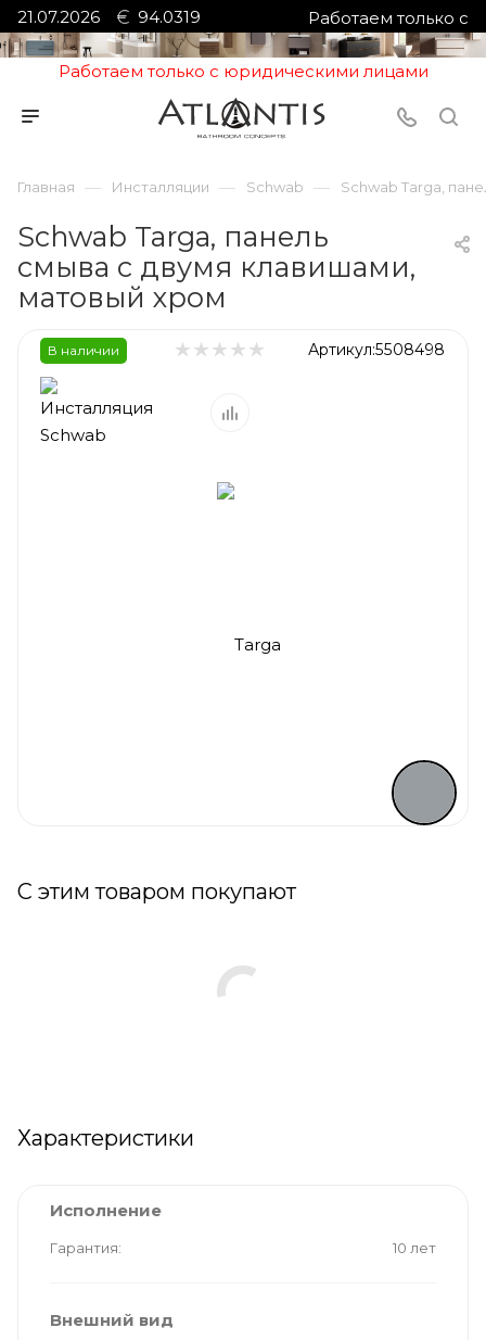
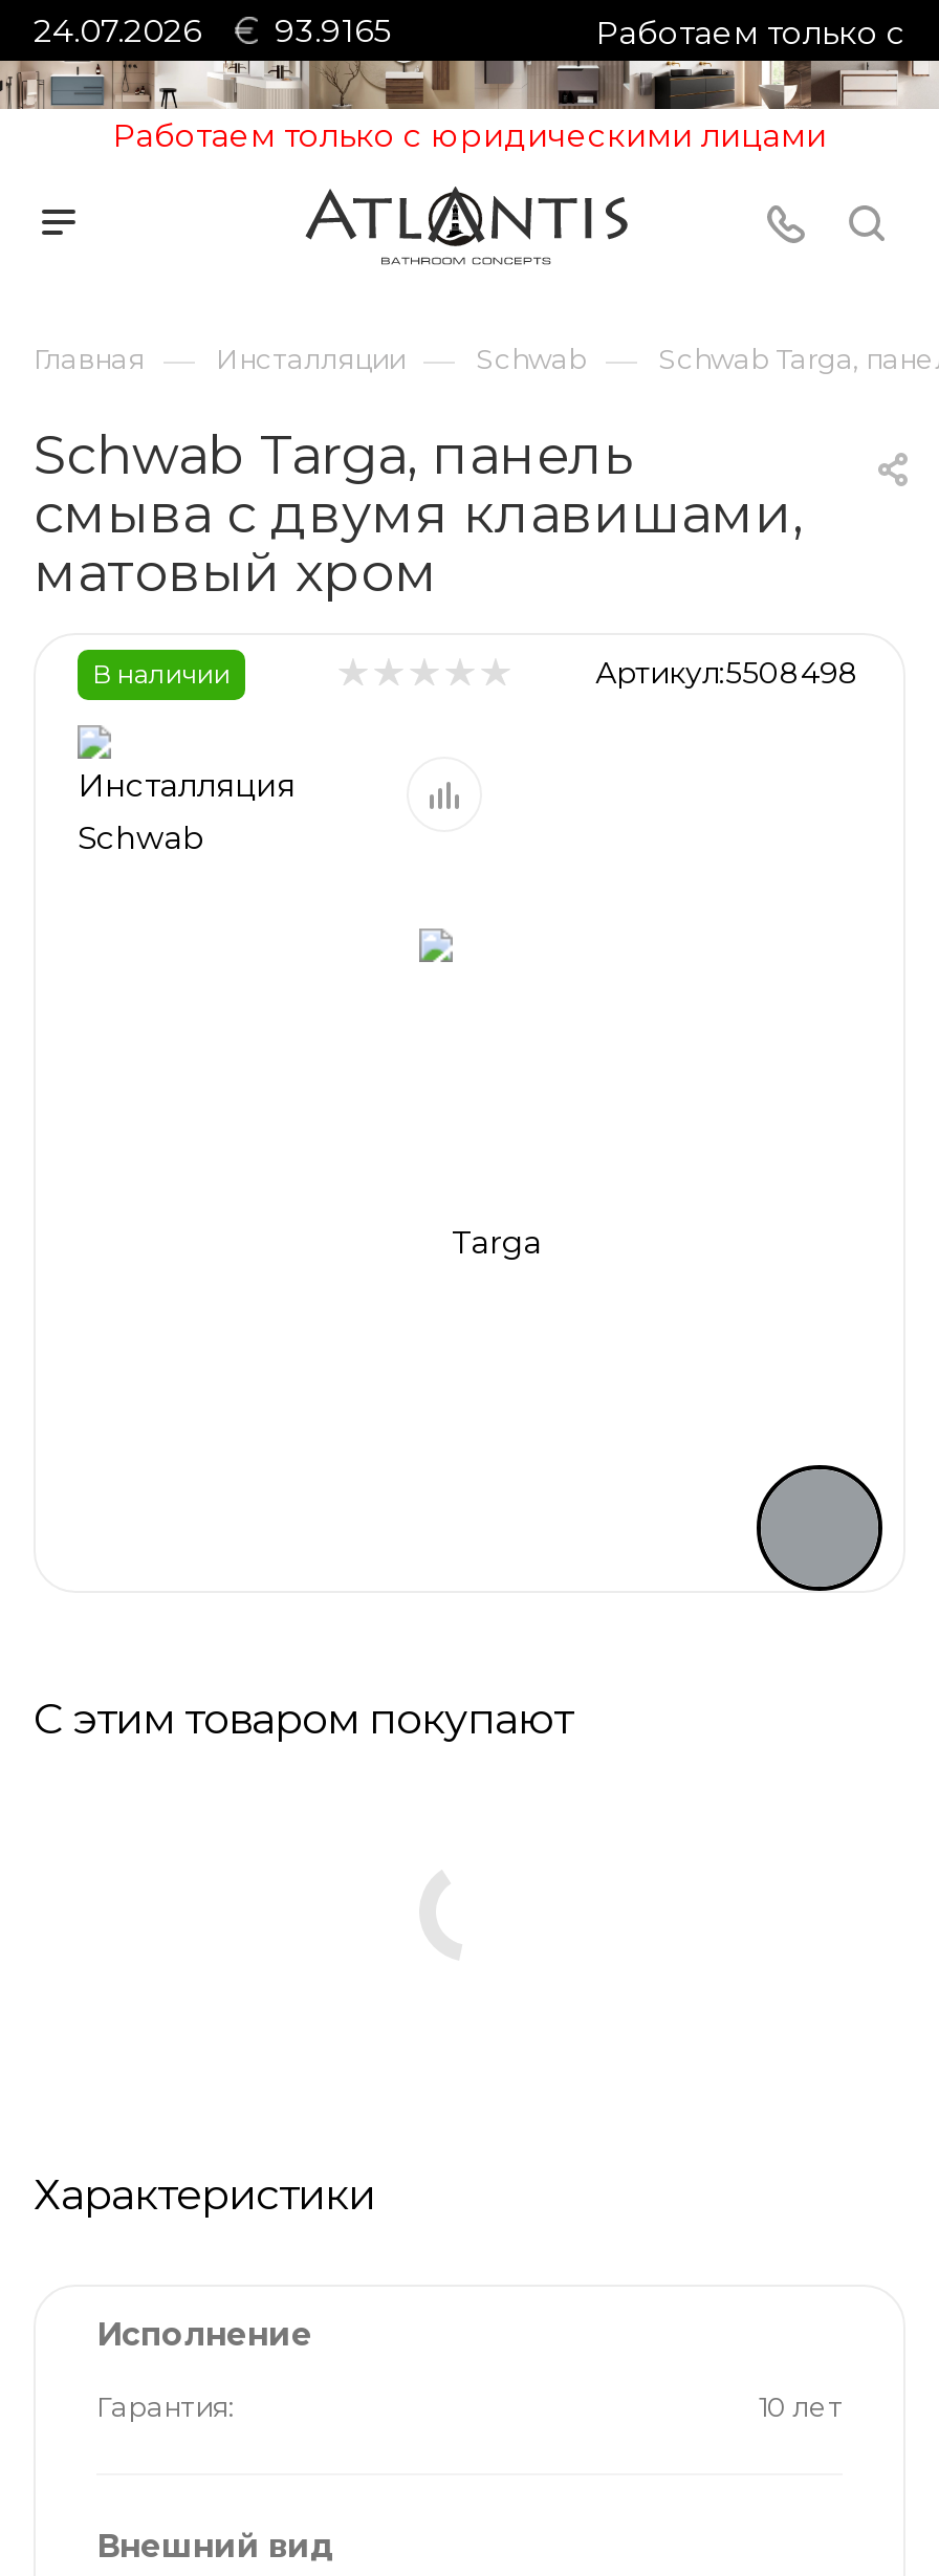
- 21.07.2026
+ 24.07.2026

- 94.0319
+ 93.9165
